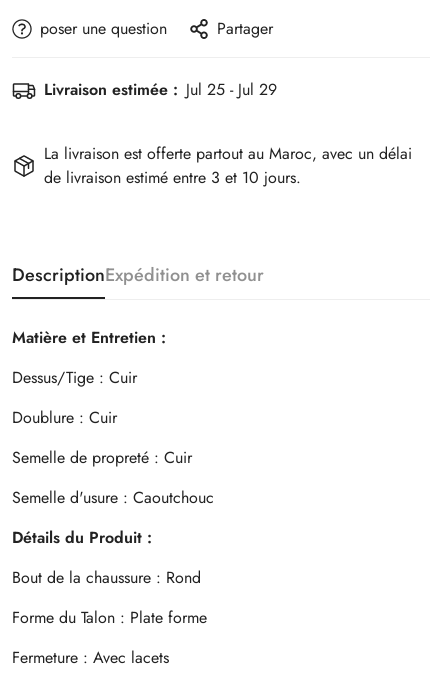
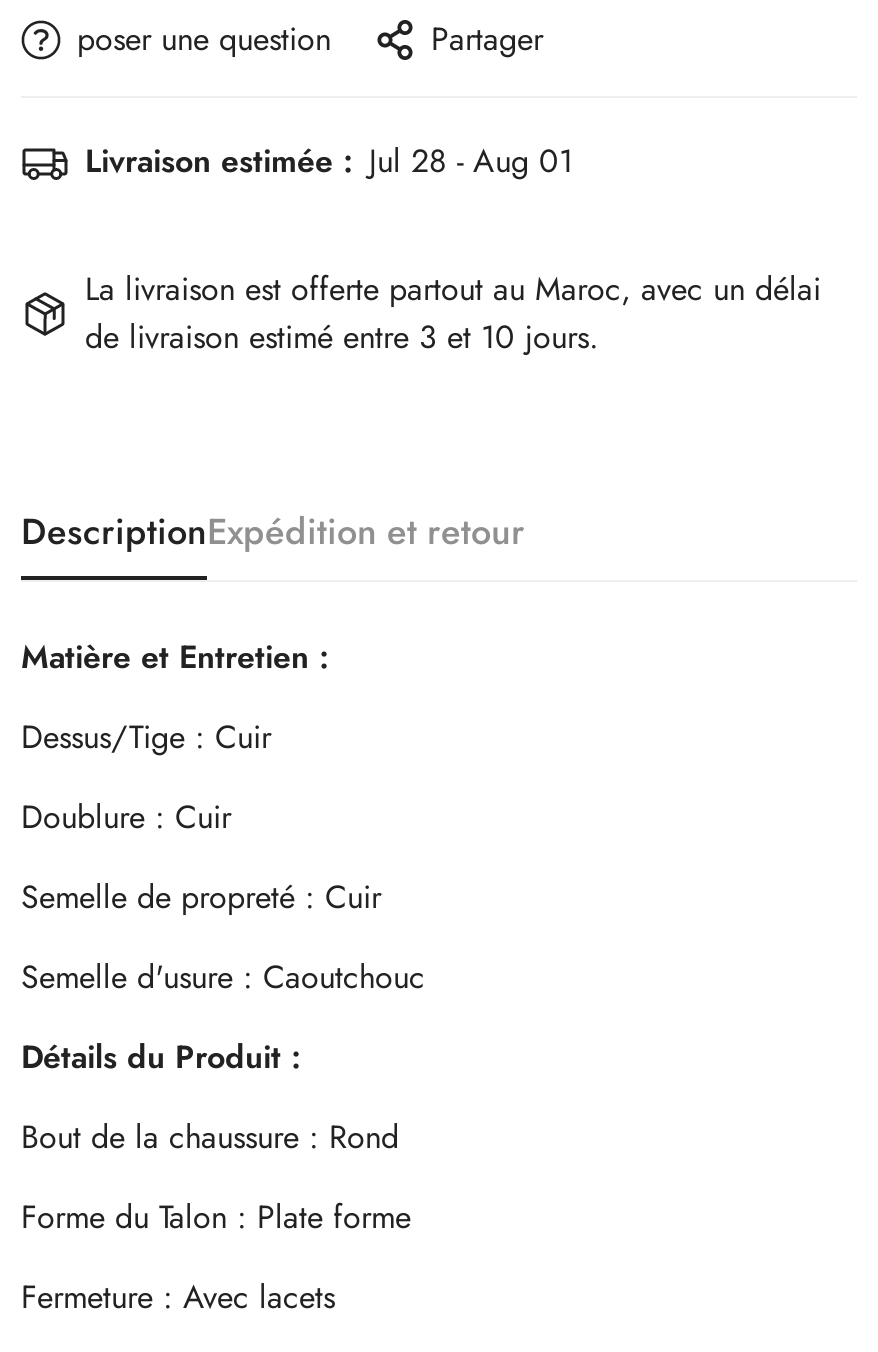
- Livraison estimée : Jul 25 - Jul 29
+ Livraison estimée : Jul 28 - Aug 01
